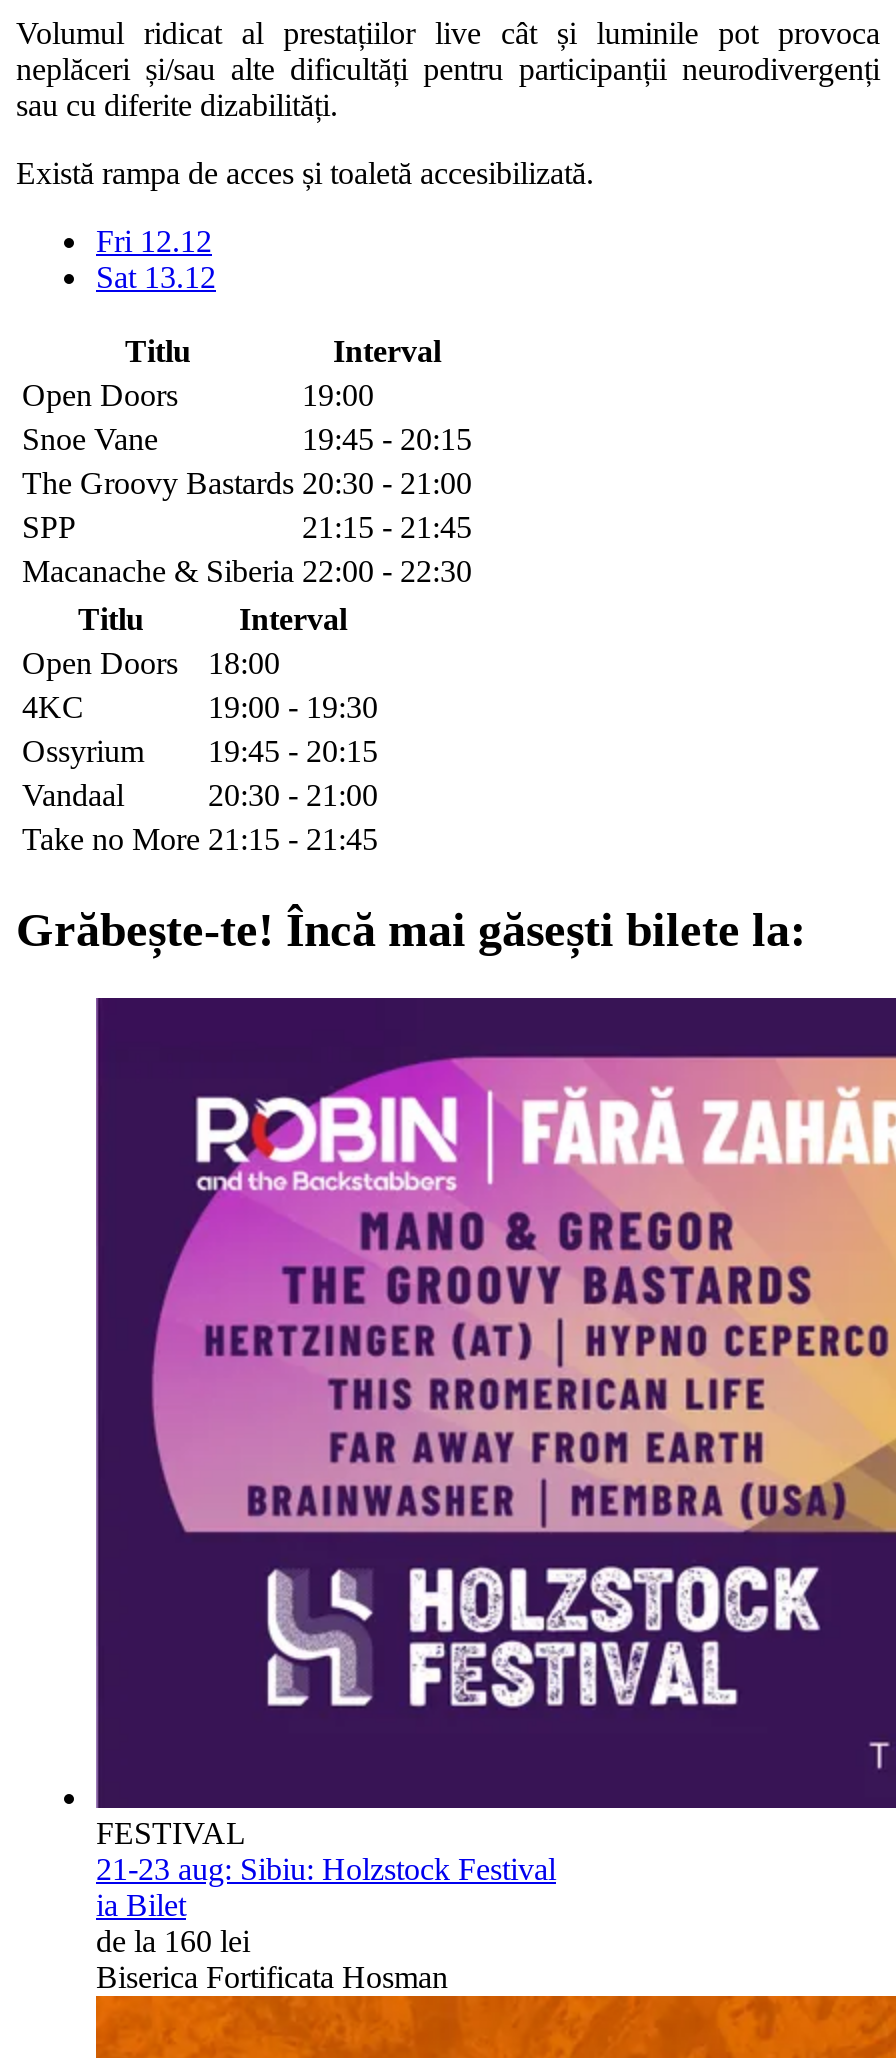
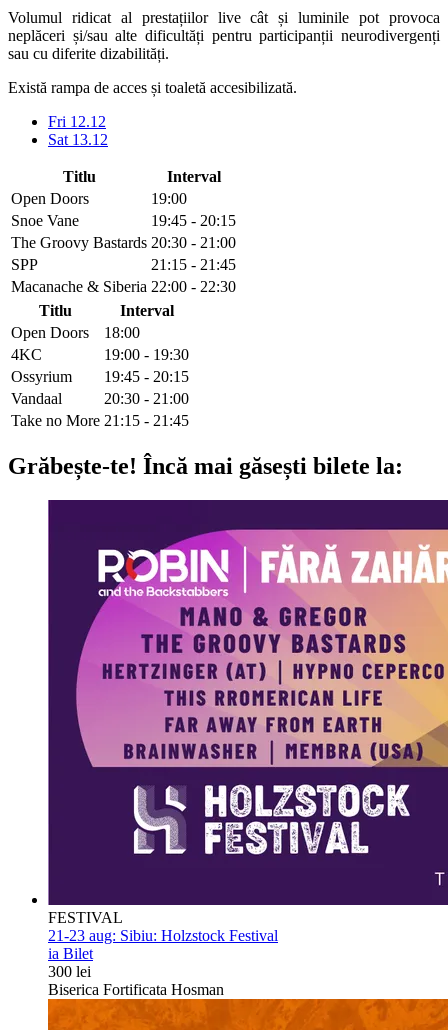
- de la 160 lei
+ 300 lei
